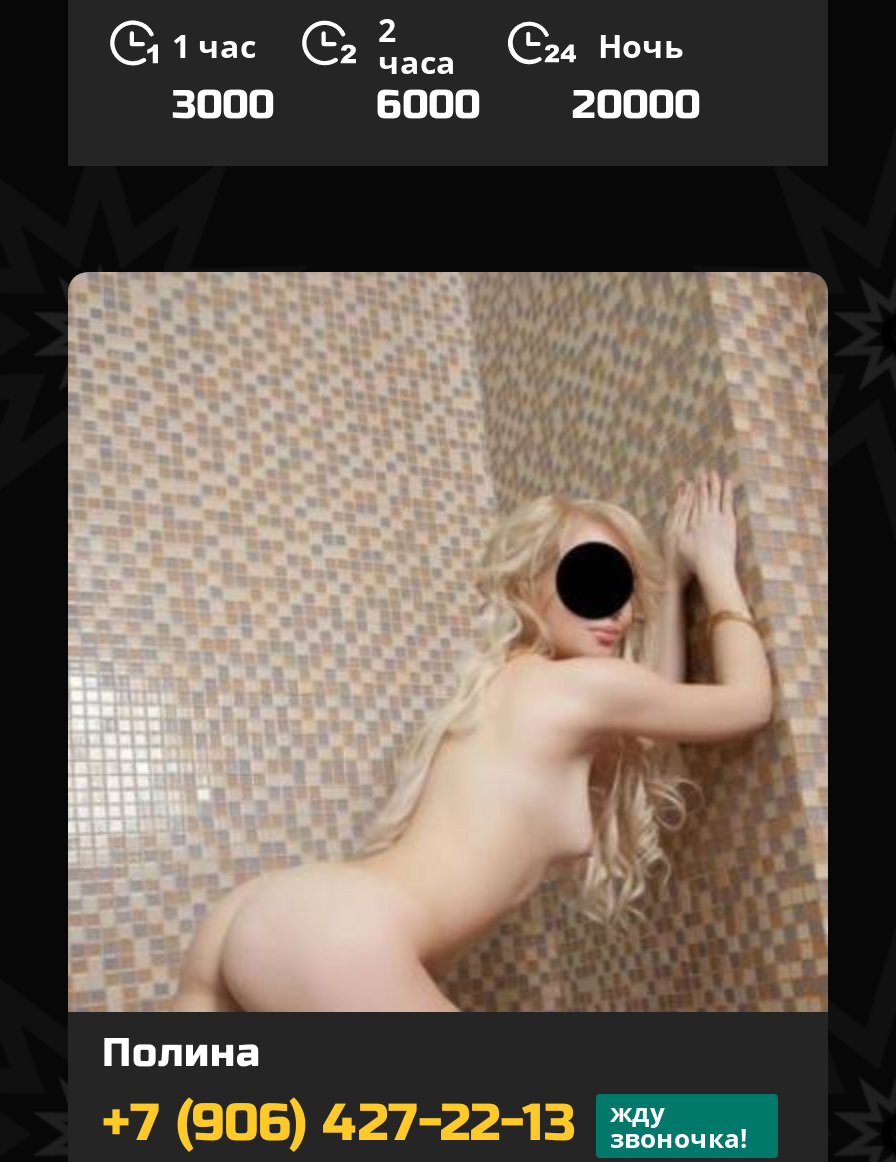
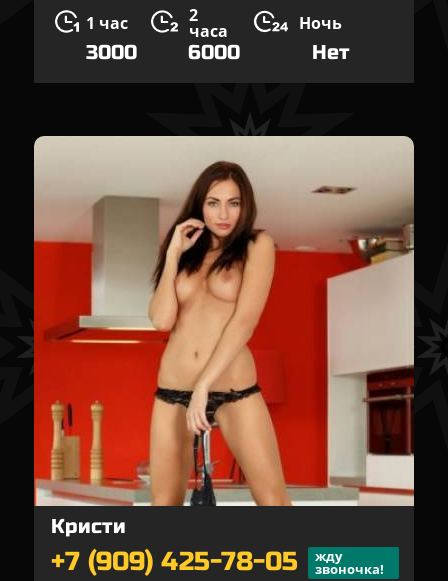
- 20000
+ Нет

- [image]
- Полина
- +7 (906) 427-22-13
+ [image]
+ Кристи
+ +7 (909) 425-78-05
